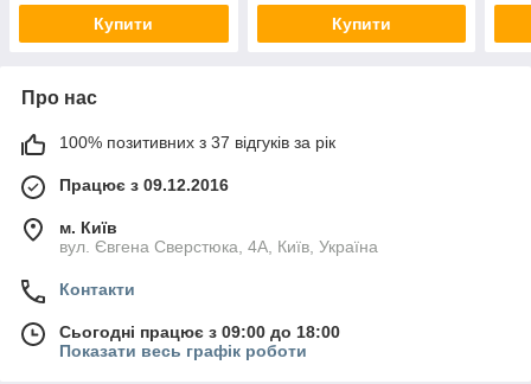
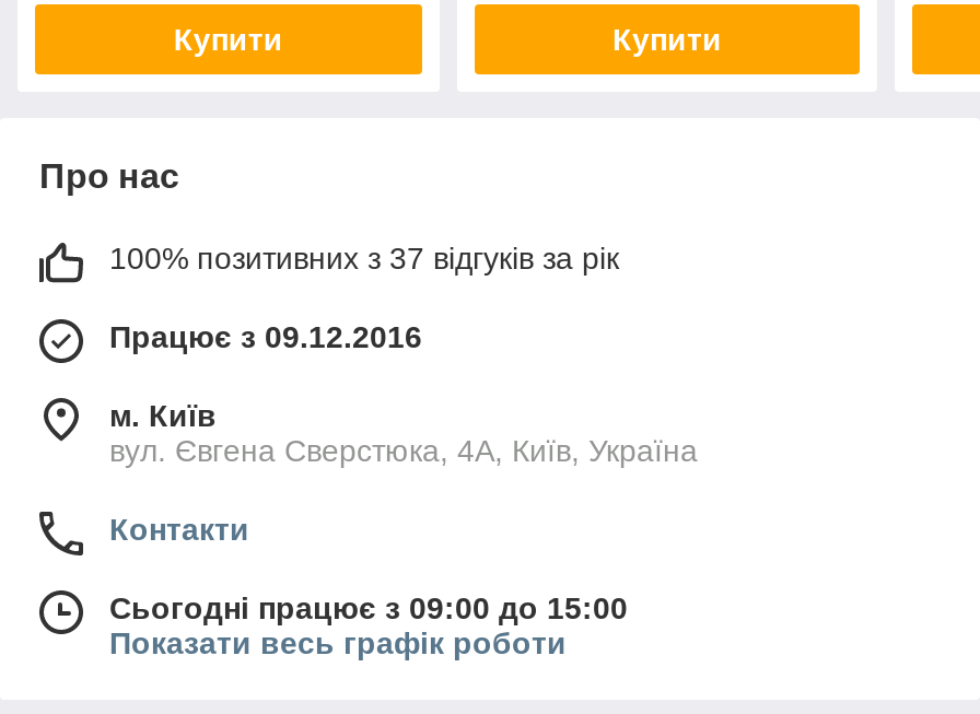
- Сьогодні працює з 09:00 до 18:00
+ Сьогодні працює з 09:00 до 15:00
